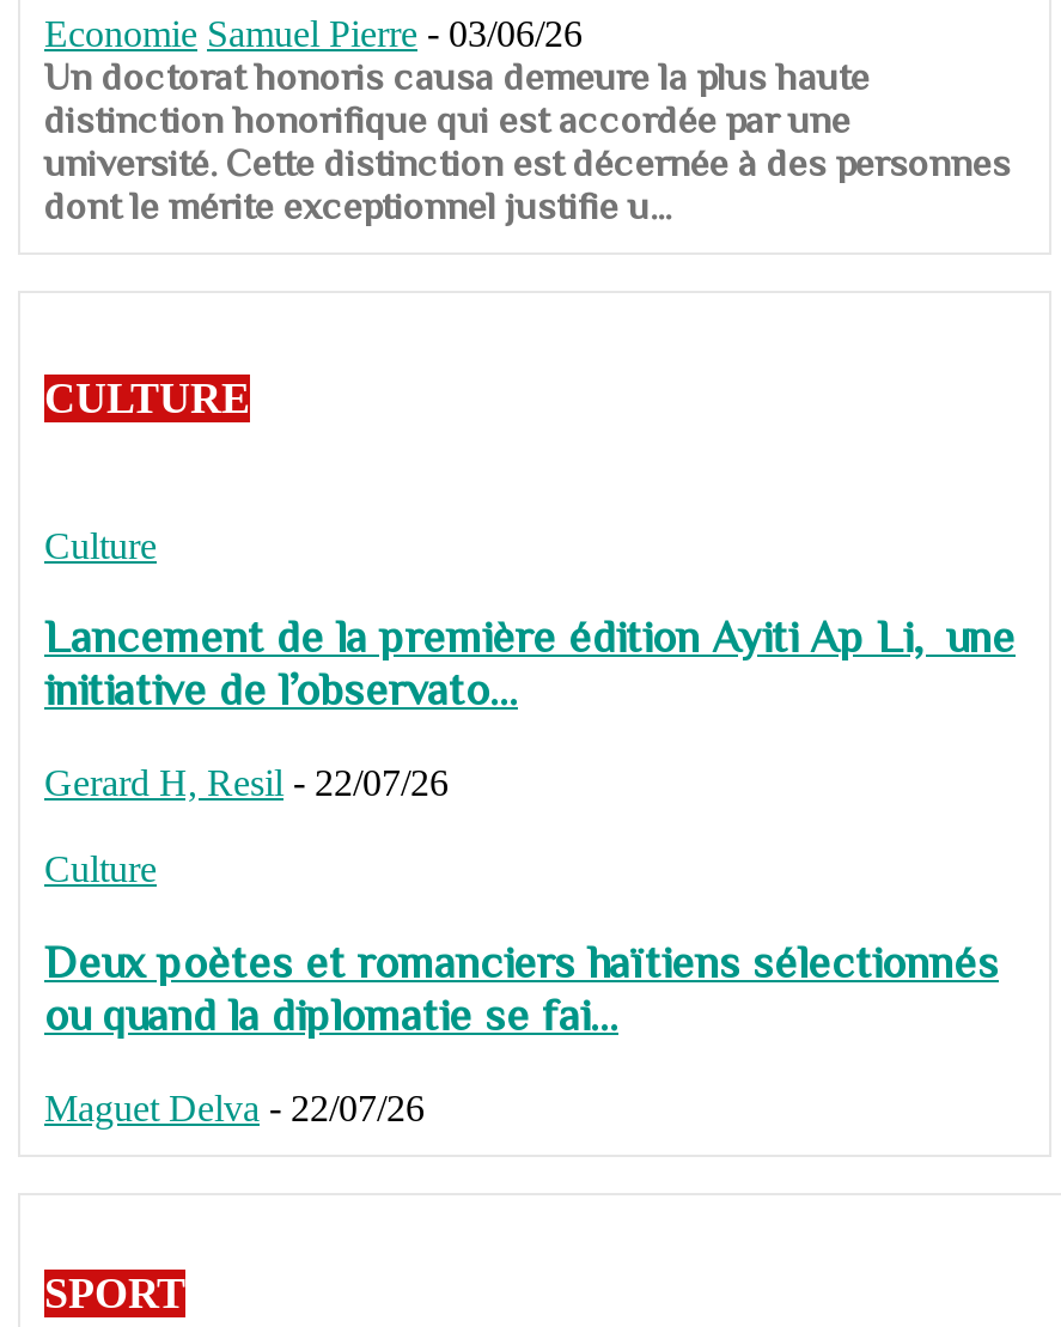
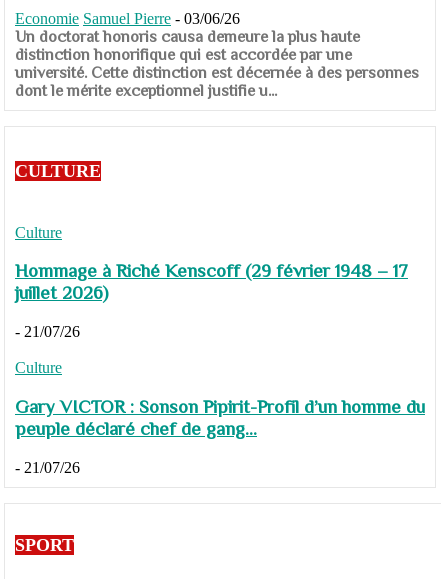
- Lancement de la première édition Ayiti Ap Li, une
- initiative de l’observato...
+ Hommage à Riché Kenscoff (29 février 1948 – 17
+ juillet 2026)

- Gerard H, Resil - 22/07/26
+ - 21/07/26

- Deux poètes et romanciers haïtiens sélectionnés
- ou quand la diplomatie se fai...
+ Gary VICTOR : Sonson Pipirit-Profil d’un homme du
+ peuple déclaré chef de gang...

- Maguet Delva - 22/07/26
+ - 21/07/26
